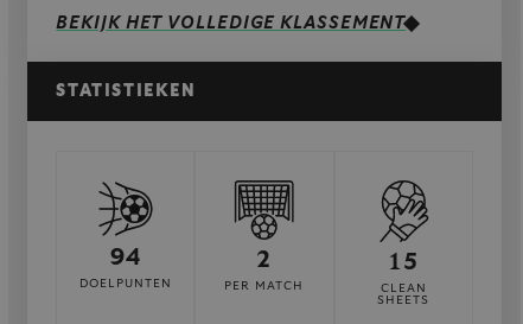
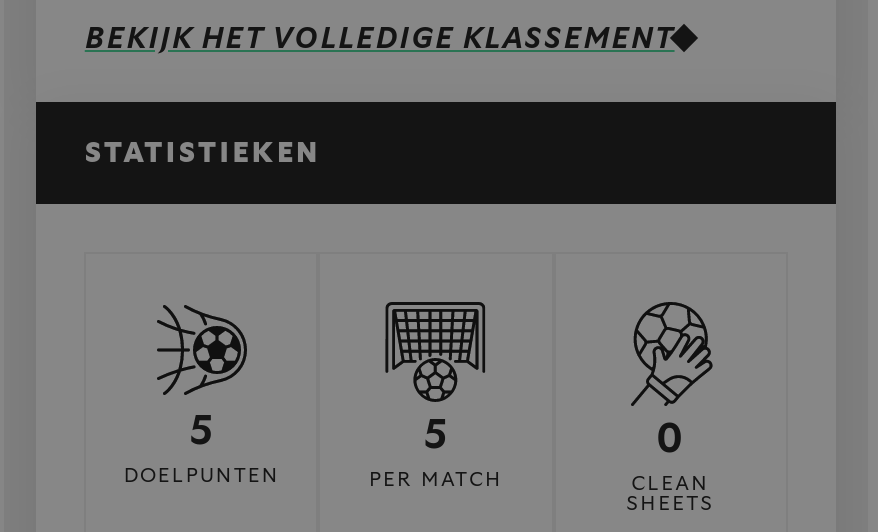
- 94
+ 5

- 2
+ 5

- 15
+ 0
